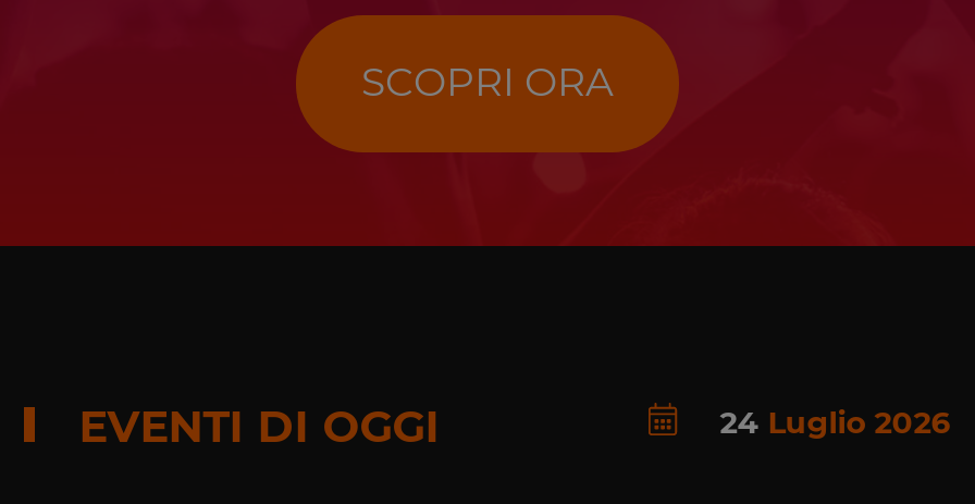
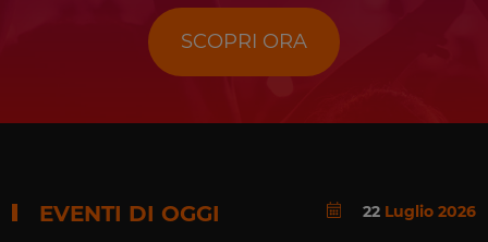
- 24 Luglio 2026
+ 22 Luglio 2026
